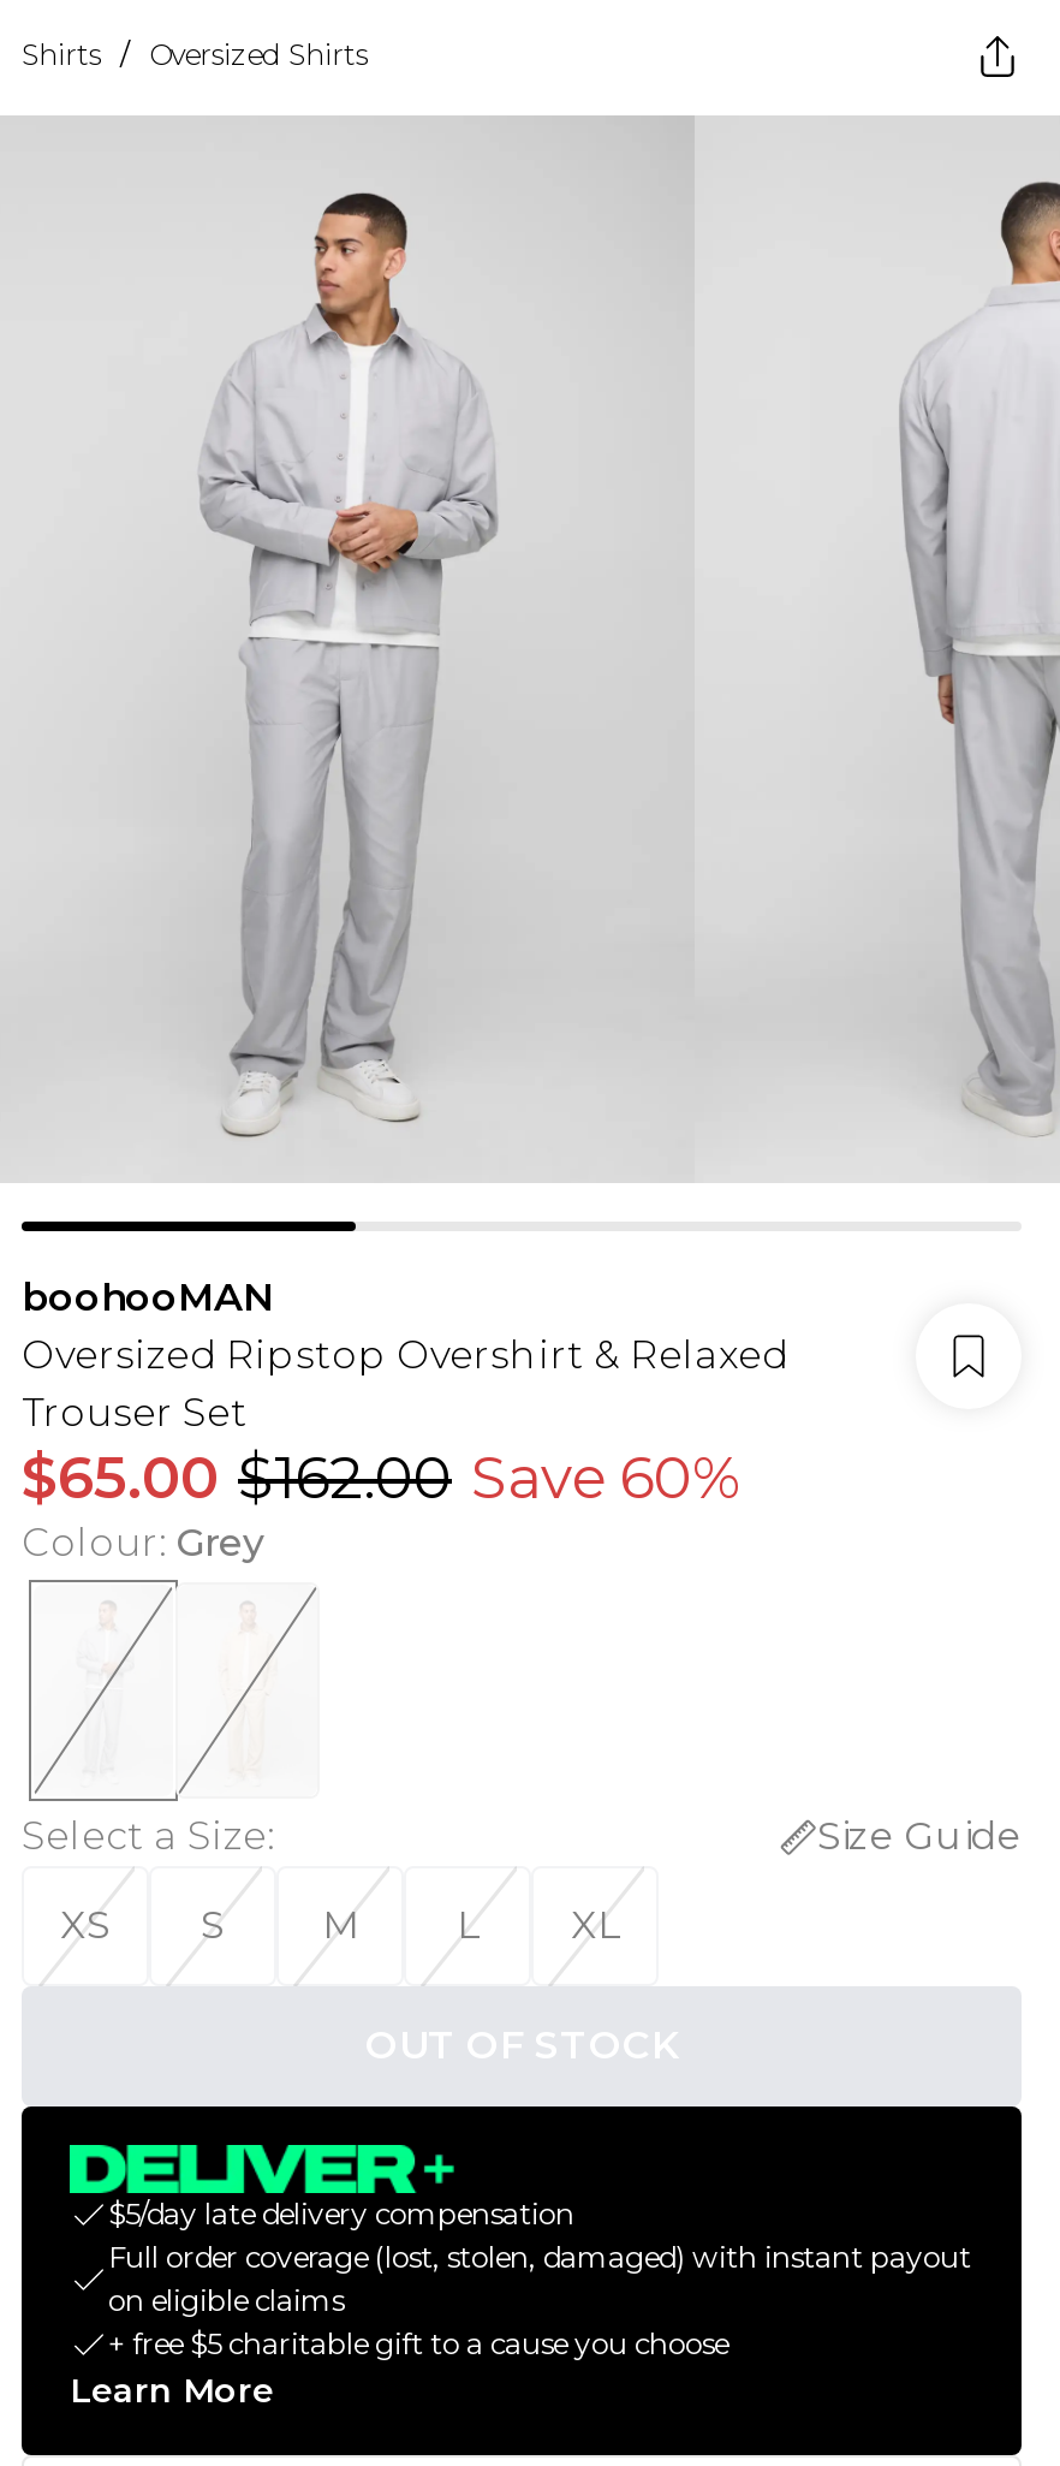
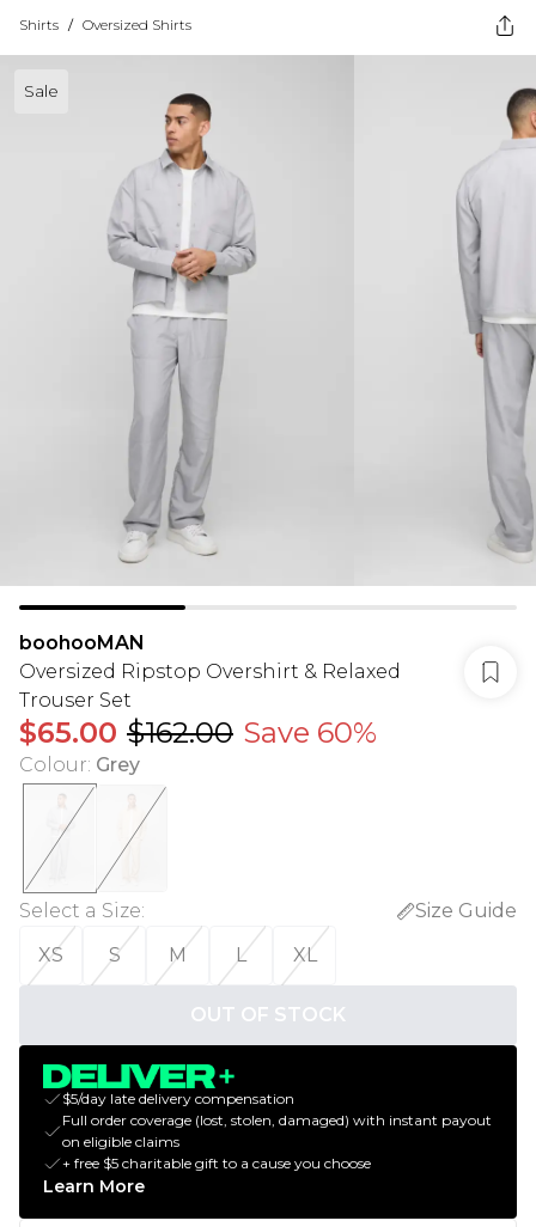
+ Sale
